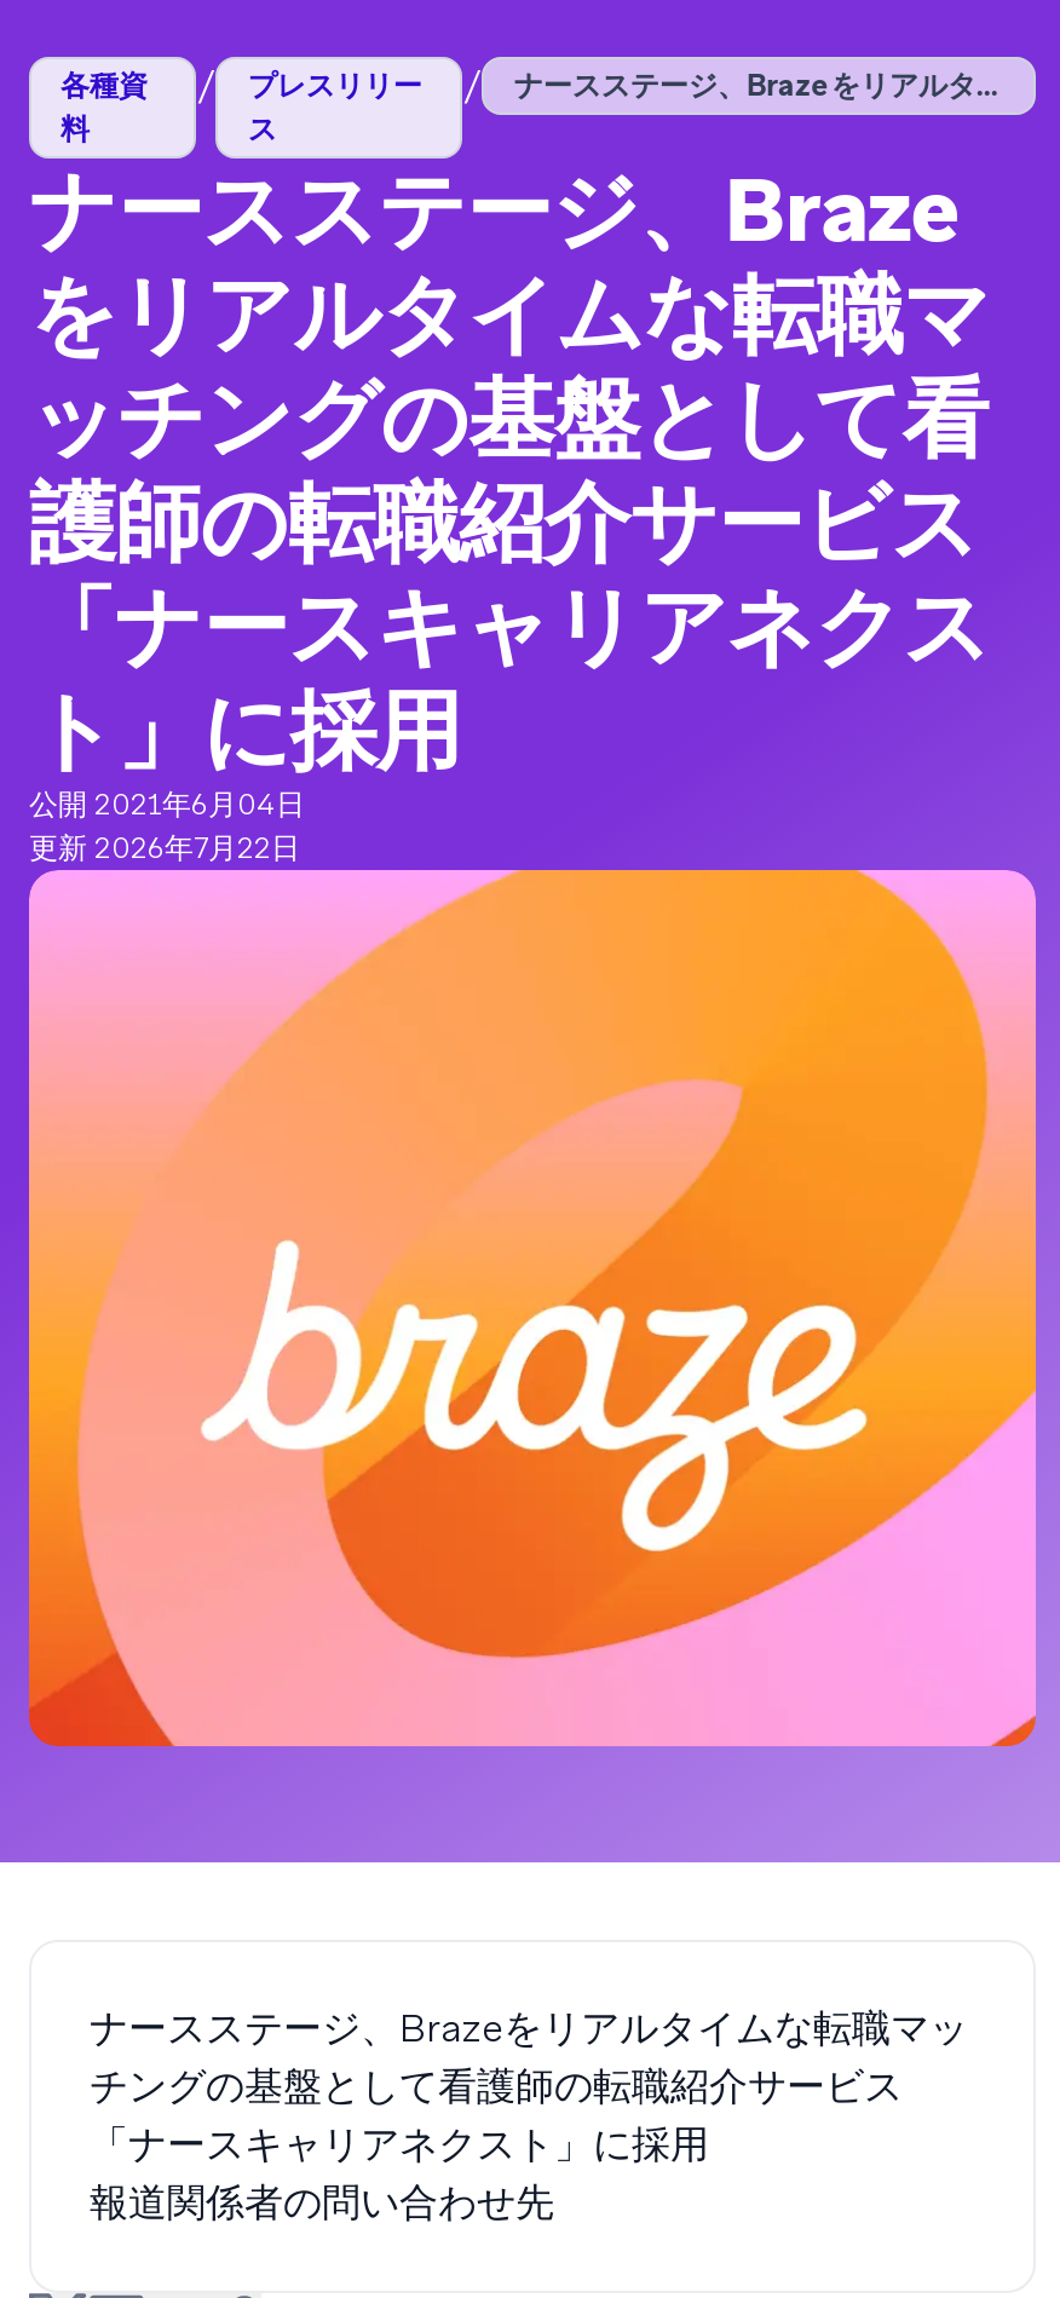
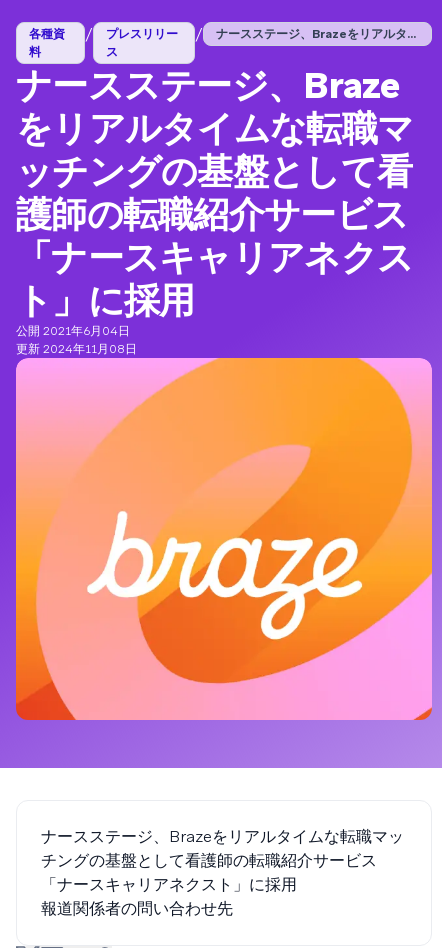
- 更新 2026年7月22日
+ 更新 2024年11月08日
